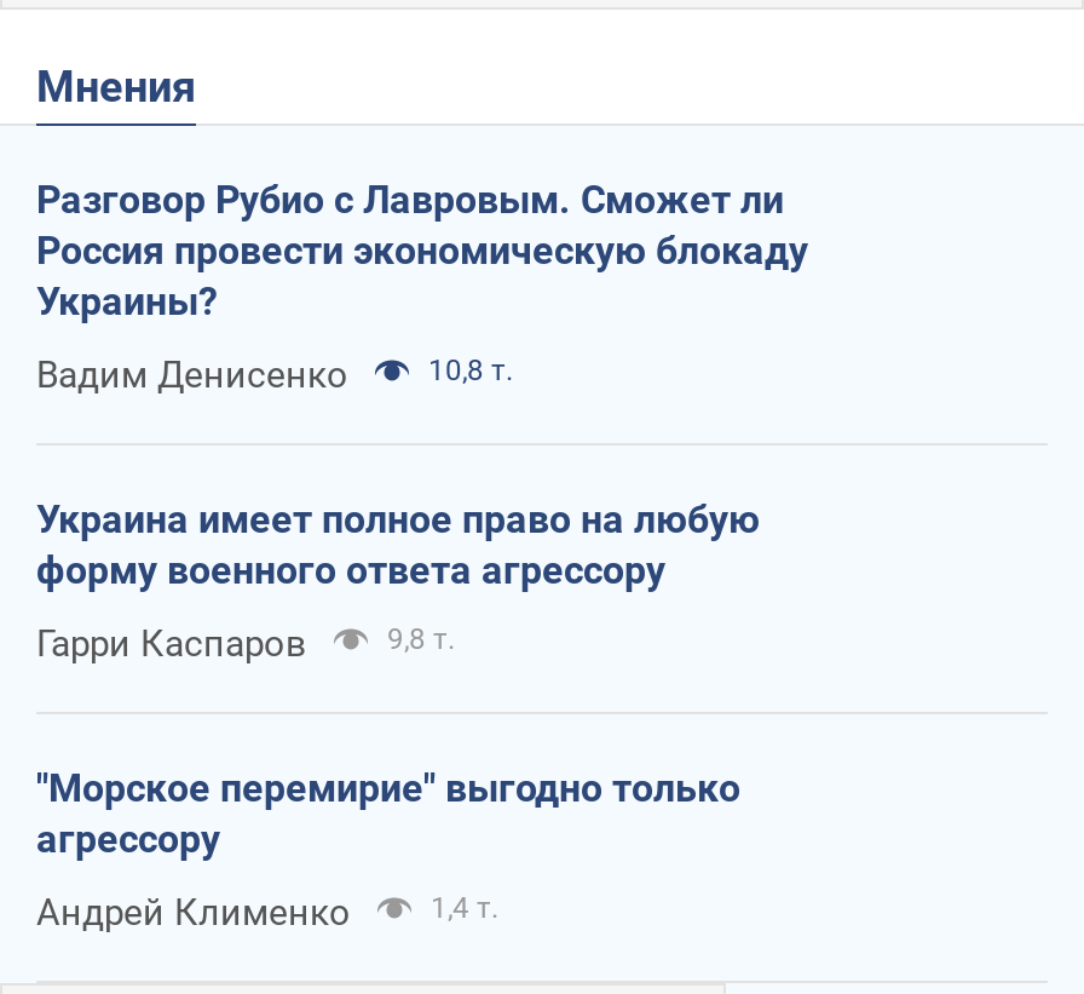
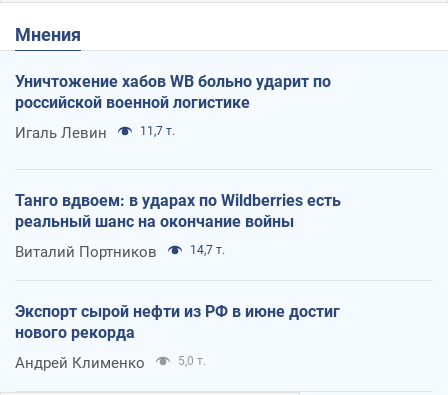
- Разговор Рубио с Лавровым. Сможет ли
- Россия провести экономическую блокаду
- Украины?
+ Уничтожение хабов WB больно ударит по
+ российской военной логистике

- Вадим Денисенко
- 10,8 т.
+ Игаль Левин
+ 11,7 т.

- Украина имеет полное право на любую
- форму военного ответа агрессору
+ Танго вдвоем: в ударах по Wildberries есть
+ реальный шанс на окончание войны

- Гарри Каспаров
- 9,8 т.
+ Виталий Портников
+ 14,7 т.

- "Морское перемирие" выгодно только
- агрессору
+ Экспорт сырой нефти из РФ в июне достиг
+ нового рекорда

- 1,4 т.
+ 5,0 т.
